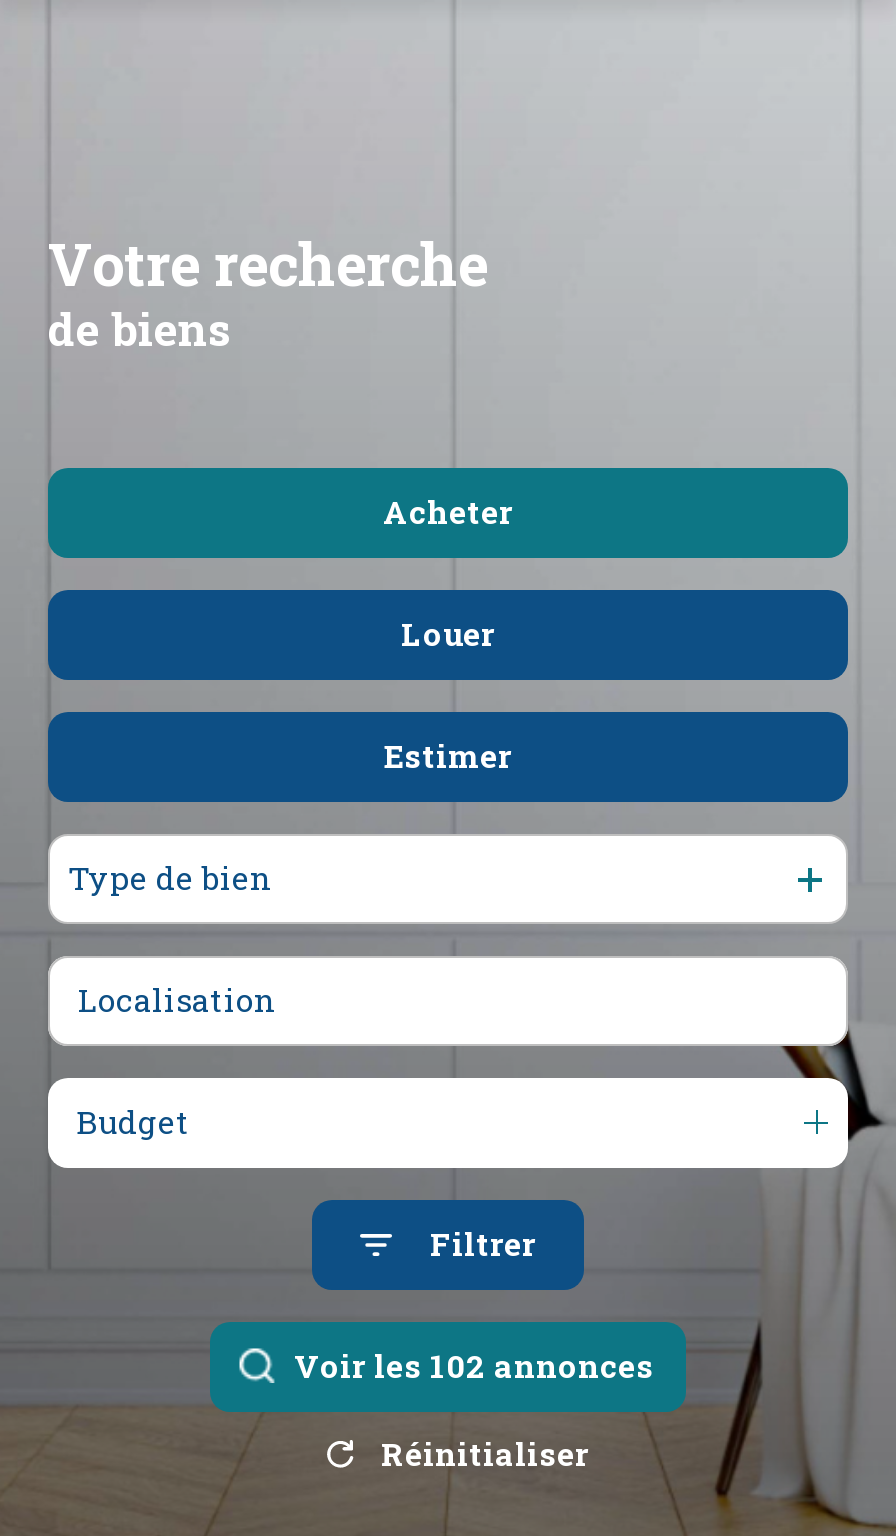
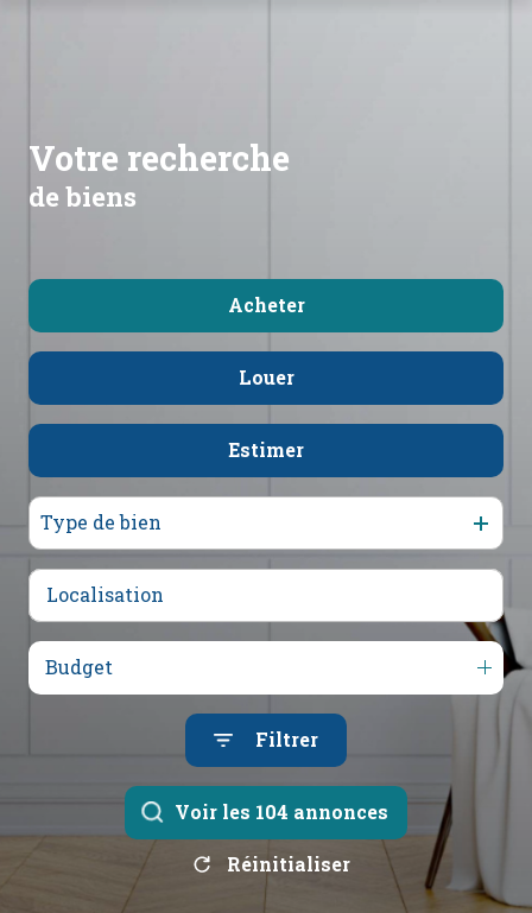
- Voir les 102 annonces
+ Voir les 104 annonces
